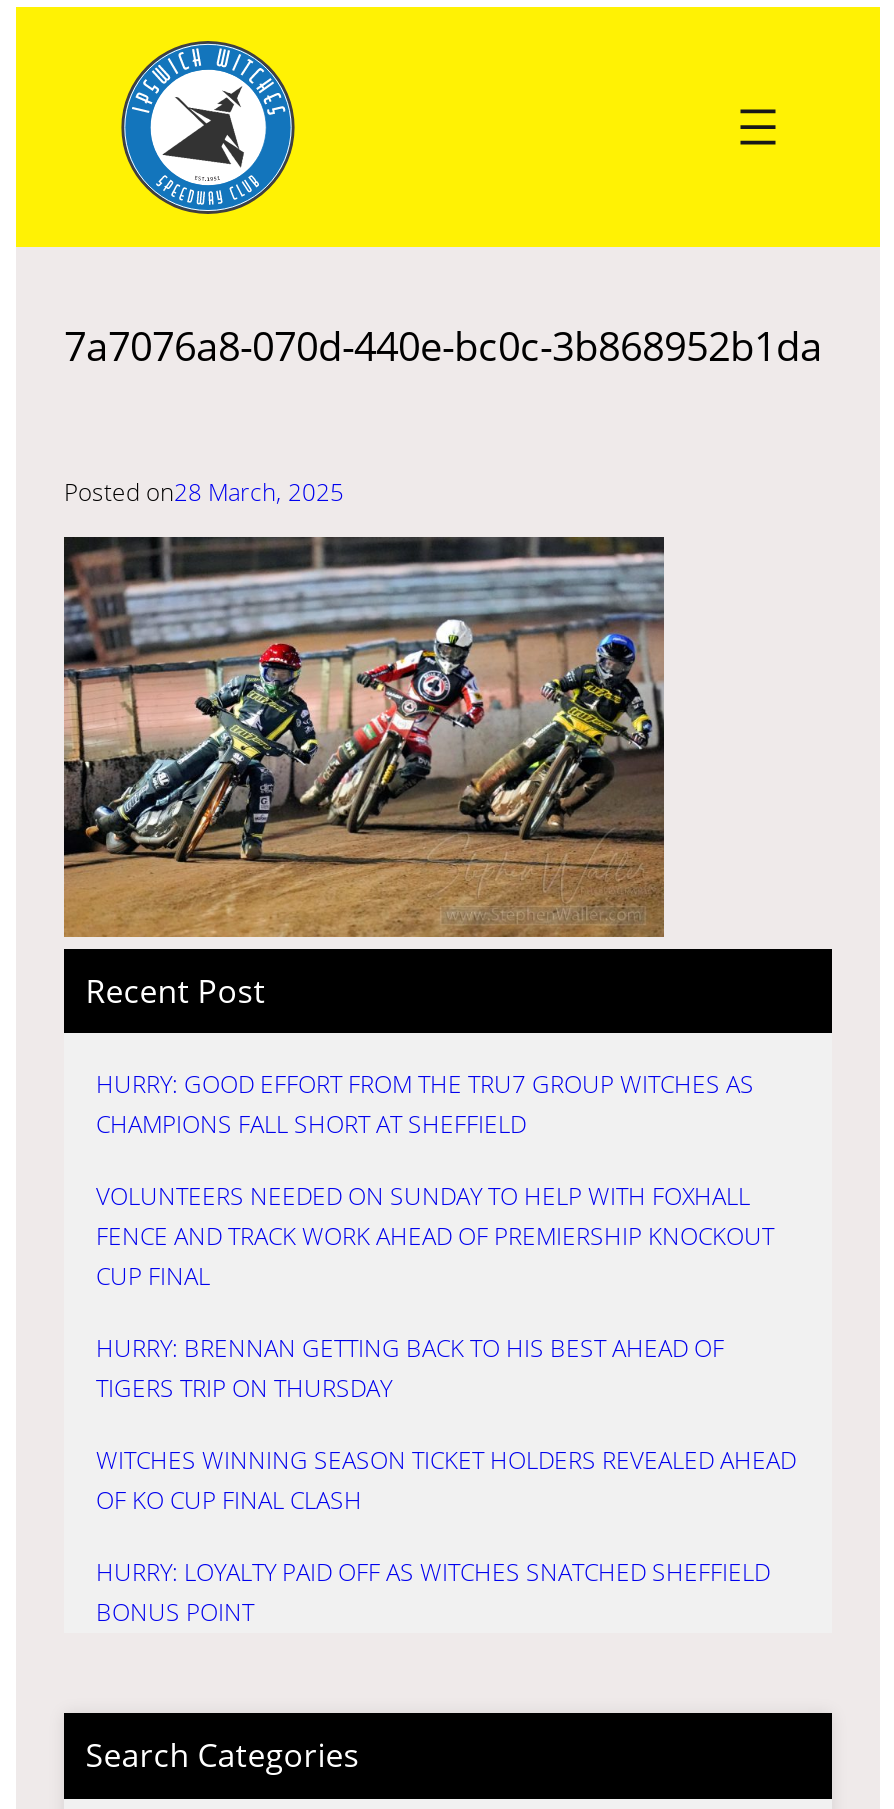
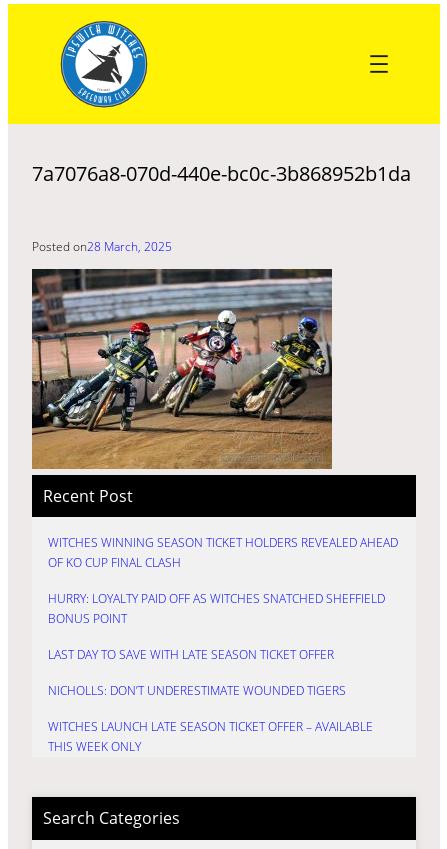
- HURRY: GOOD EFFORT FROM THE TRU7 GROUP WITCHES AS
- CHAMPIONS FALL SHORT AT SHEFFIELD
- VOLUNTEERS NEEDED ON SUNDAY TO HELP WITH FOXHALL
- FENCE AND TRACK WORK AHEAD OF PREMIERSHIP KNOCKOUT
- CUP FINAL
- HURRY: BRENNAN GETTING BACK TO HIS BEST AHEAD OF
- TIGERS TRIP ON THURSDAY

moved up: WITCHES WINNING SEASON TICKET HOLDERS REVEALED AHEAD | OF KO CUP FINAL CLASH | HURRY: LOYALTY PAID OFF AS WITCHES SNATCHED SHEFFIELD | BONUS POINT

+ LAST DAY TO SAVE WITH LATE SEASON TICKET OFFER
+ NICHOLLS: DON’T UNDERESTIMATE WOUNDED TIGERS
+ WITCHES LAUNCH LATE SEASON TICKET OFFER – AVAILABLE
+ THIS WEEK ONLY
